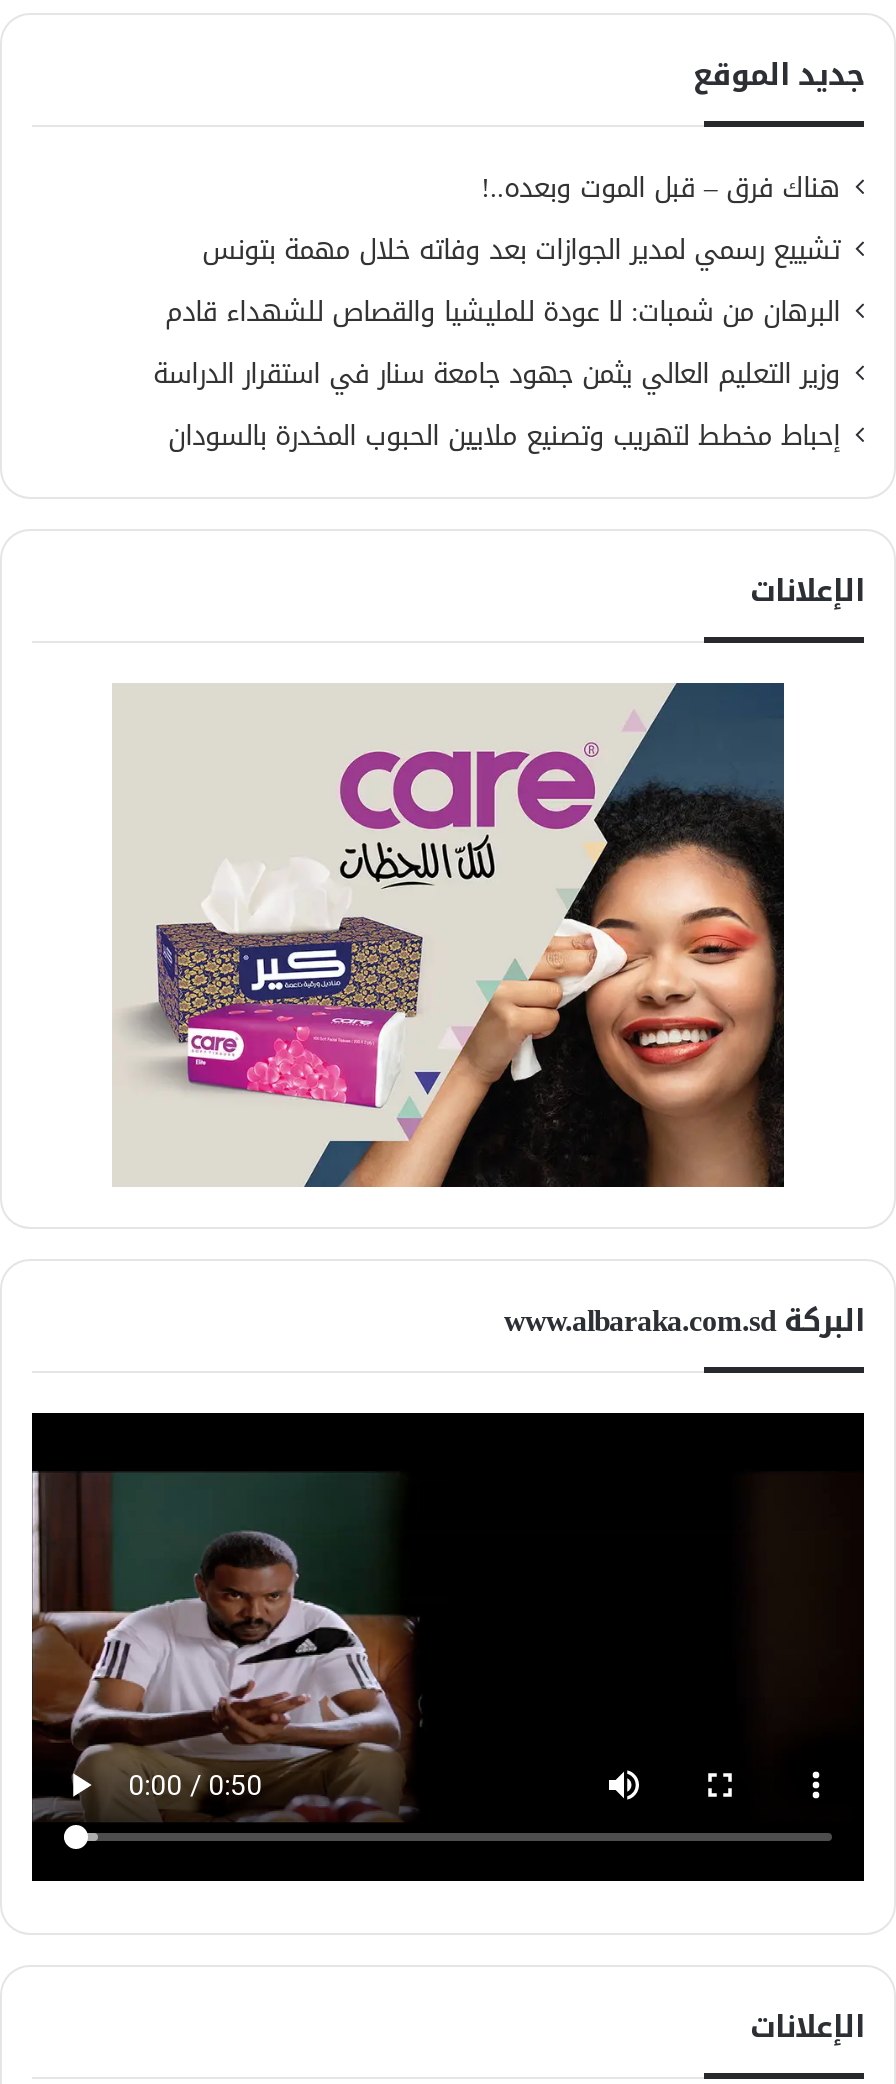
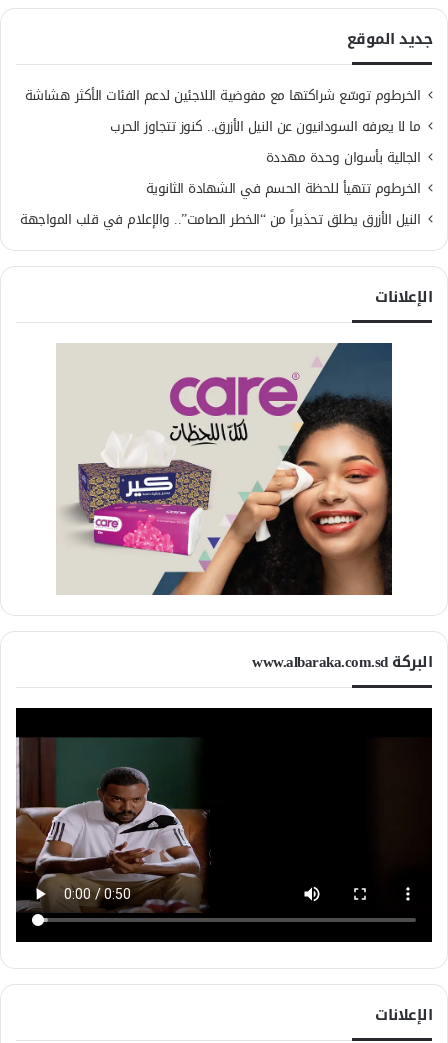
- هناك فرق – قبل الموت وبعده..!
- تشييع رسمي لمدير الجوازات بعد وفاته خلال مهمة بتونس
- البرهان من شمبات: لا عودة للمليشيا والقصاص للشهداء قادم
- وزير التعليم العالي يثمن جهود جامعة سنار في استقرار الدراسة
- إحباط مخطط لتهريب وتصنيع ملايين الحبوب المخدرة بالسودان
+ الخرطوم توسّع شراكتها مع مفوضية اللاجئين لدعم الفئات الأكثر هشاشة
+ ما لا يعرفه السودانيون عن النيل الأزرق.. كنوز تتجاوز الحرب
+ الجالية بأسوان وحدة مهددة
+ الخرطوم تتهيأ للحظة الحسم في الشهادة الثانوية
+ النيل الأزرق يطلق تحذيراً من “الخطر الصامت”.. والإعلام في قلب المواجهة
